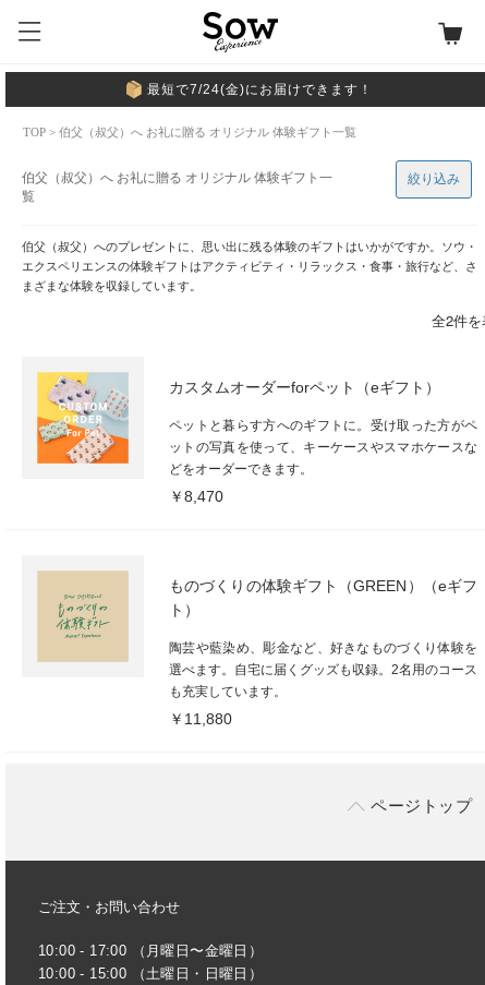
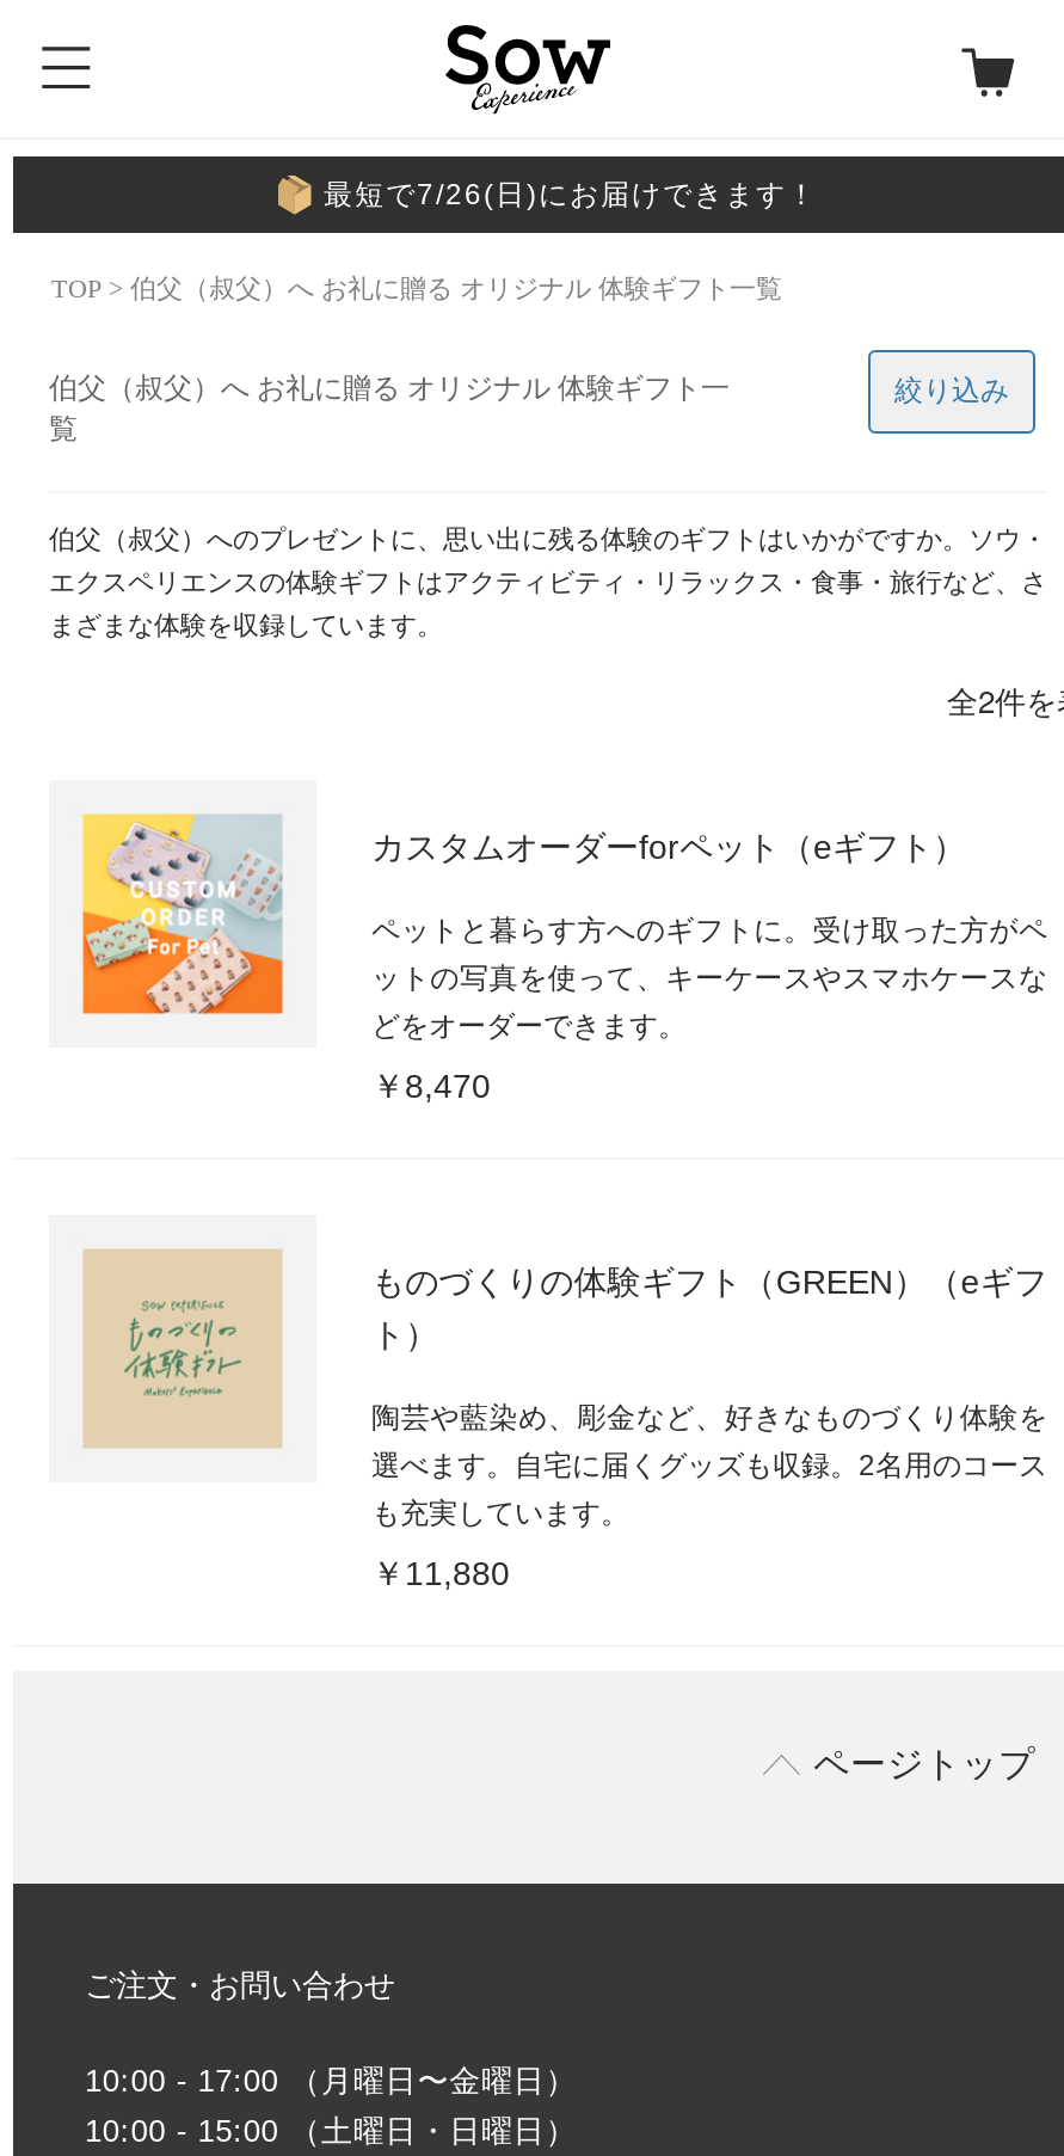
- 最短で7/24(金)にお届けできます！
+ 最短で7/26(日)にお届けできます！
